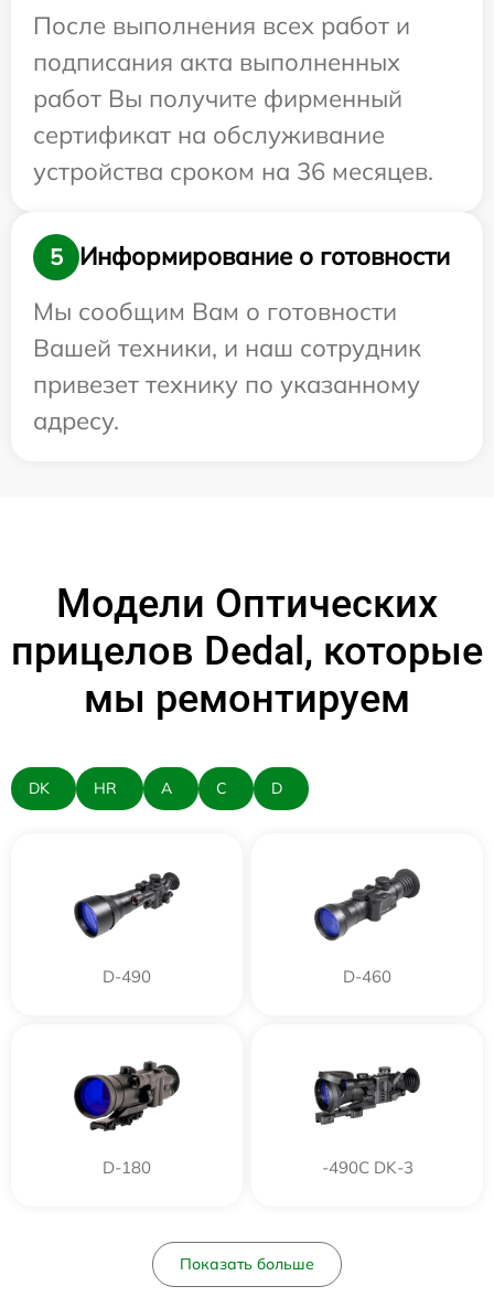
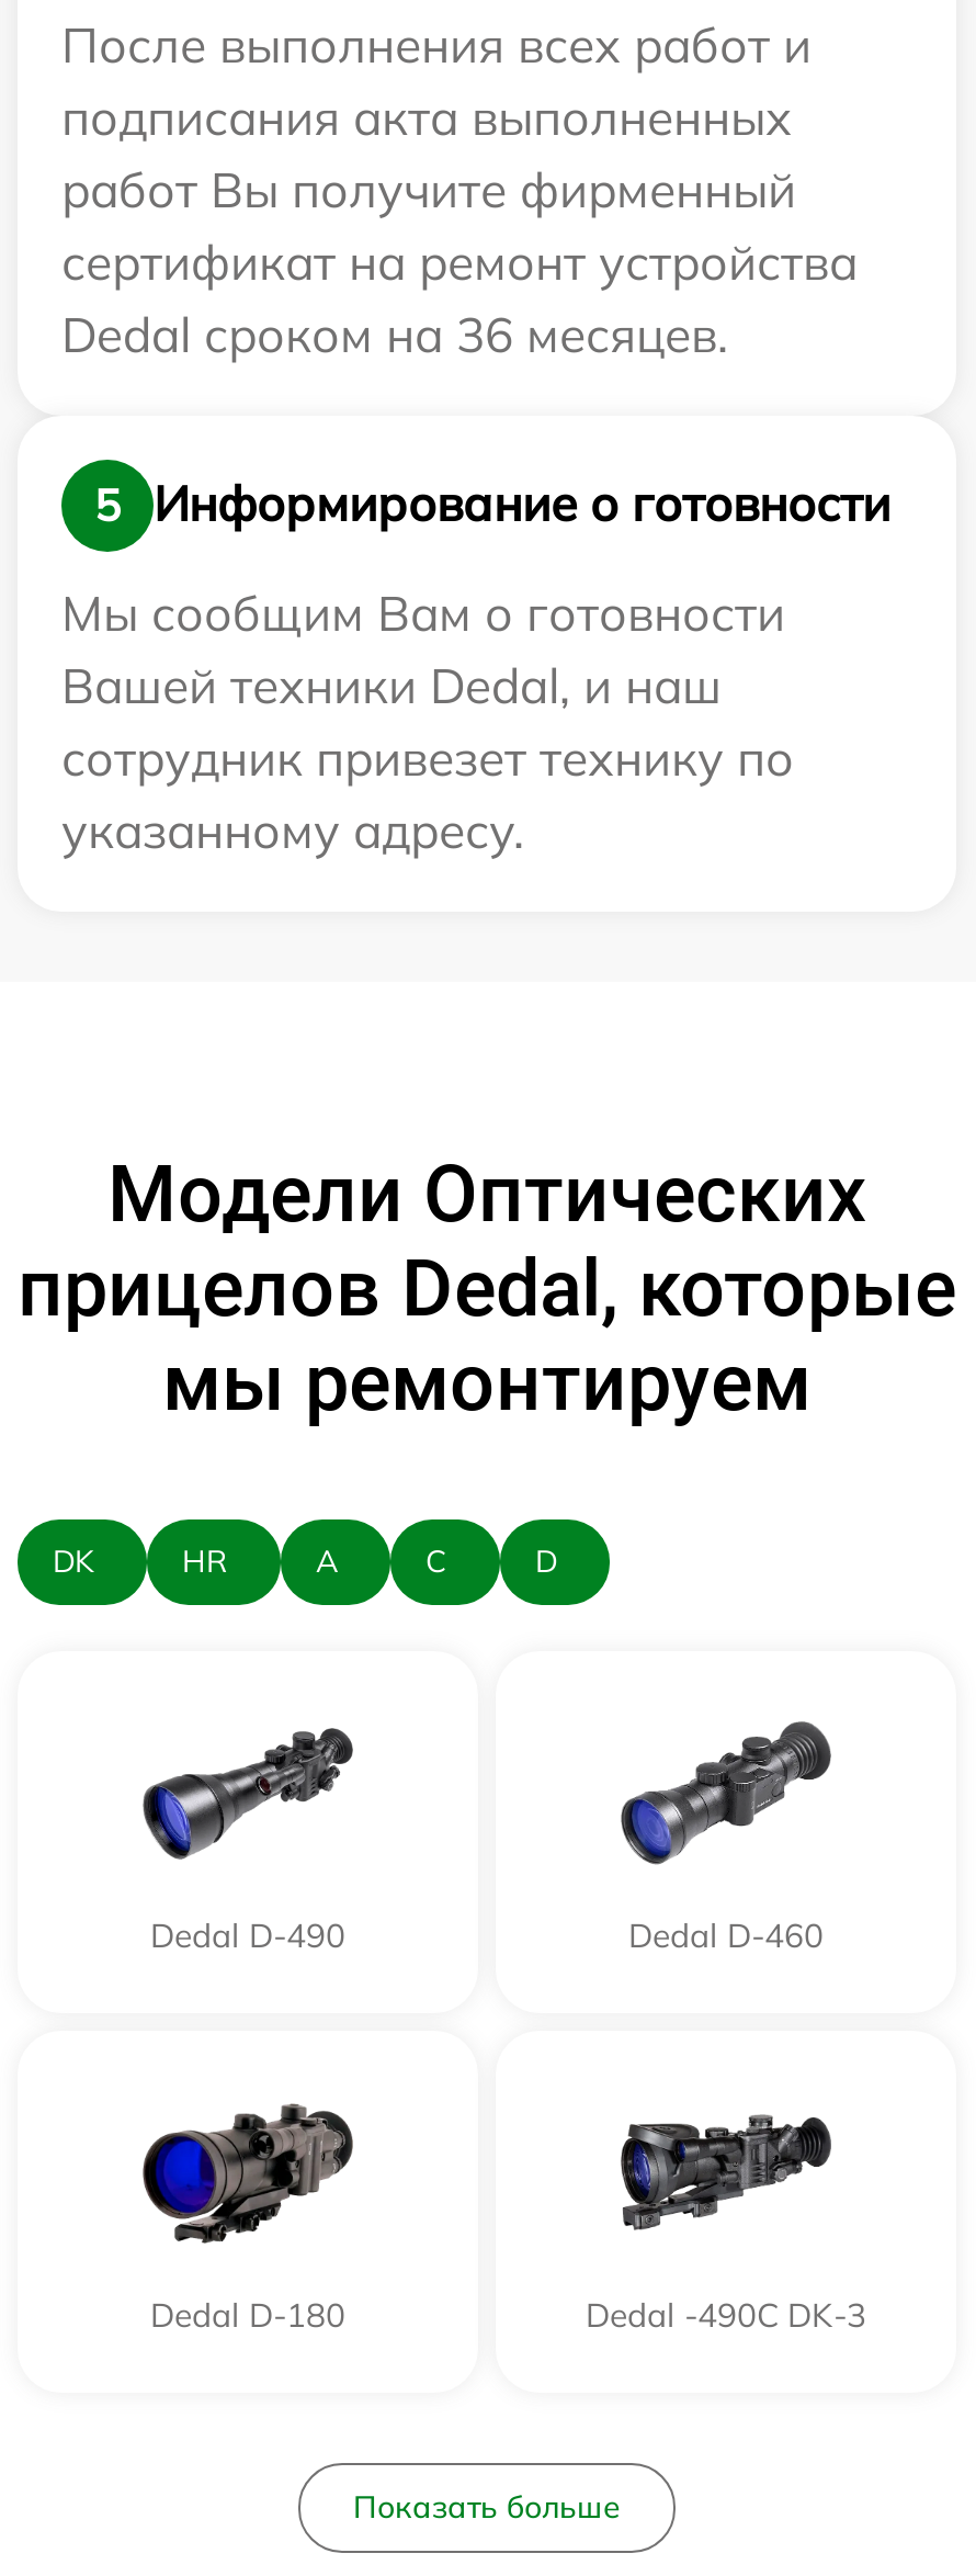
- сертификат на обслуживание
- устройства сроком на 36 месяцев.
+ сертификат на ремонт устройства
+ Dedal сроком на 36 месяцев.

- Вашей техники, и наш сотрудник
- привезет технику по указанному
- адресу.
+ Вашей техники Dedal, и наш
+ сотрудник привезет технику по
+ указанному адресу.

- D-490
- D-460
+ Dedal D-490
+ Dedal D-460

- D-180
- -490C DK-3
+ Dedal D-180
+ Dedal -490C DK-3
